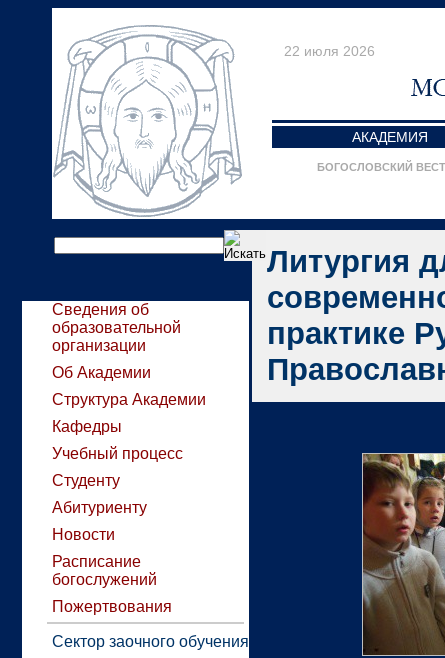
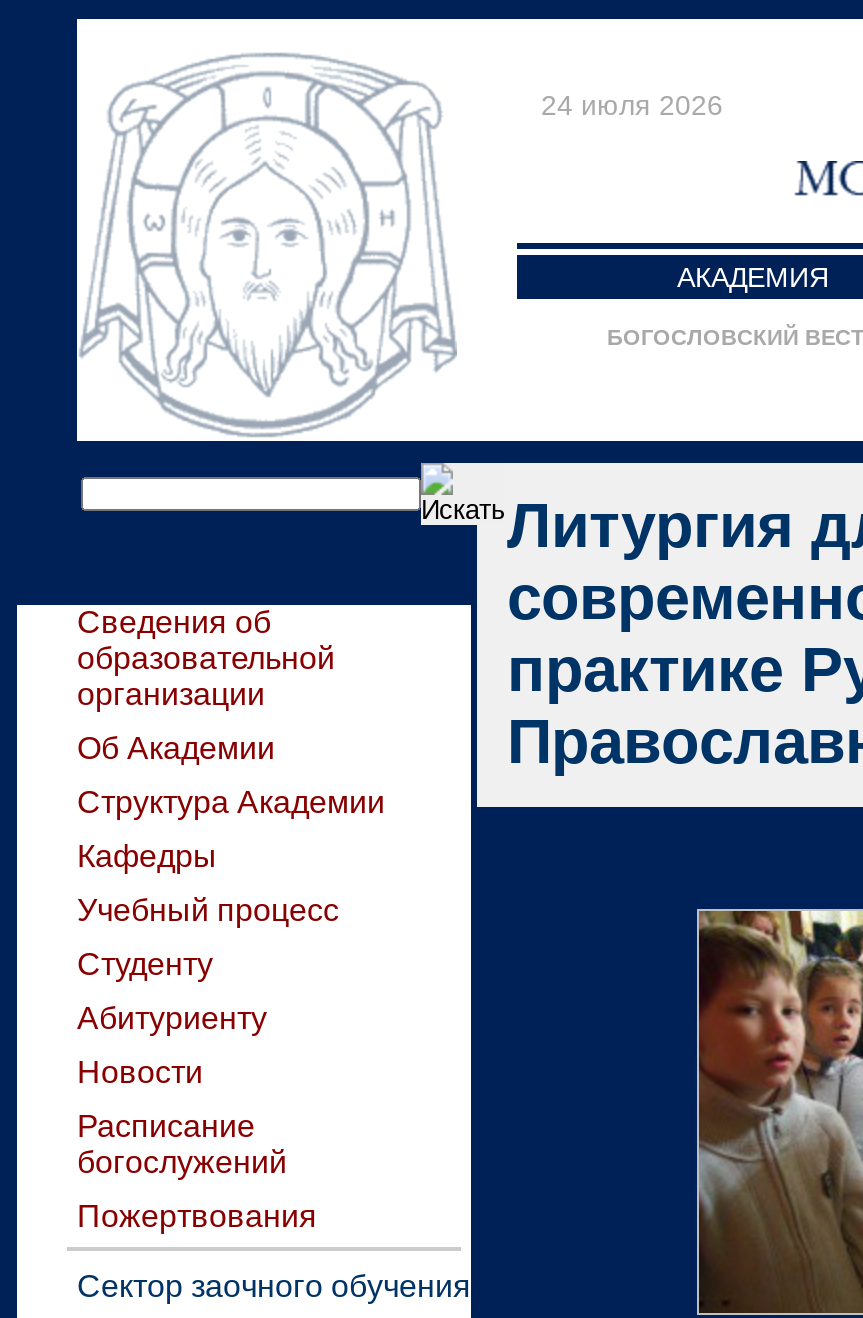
- 22 июля 2026
+ 24 июля 2026
